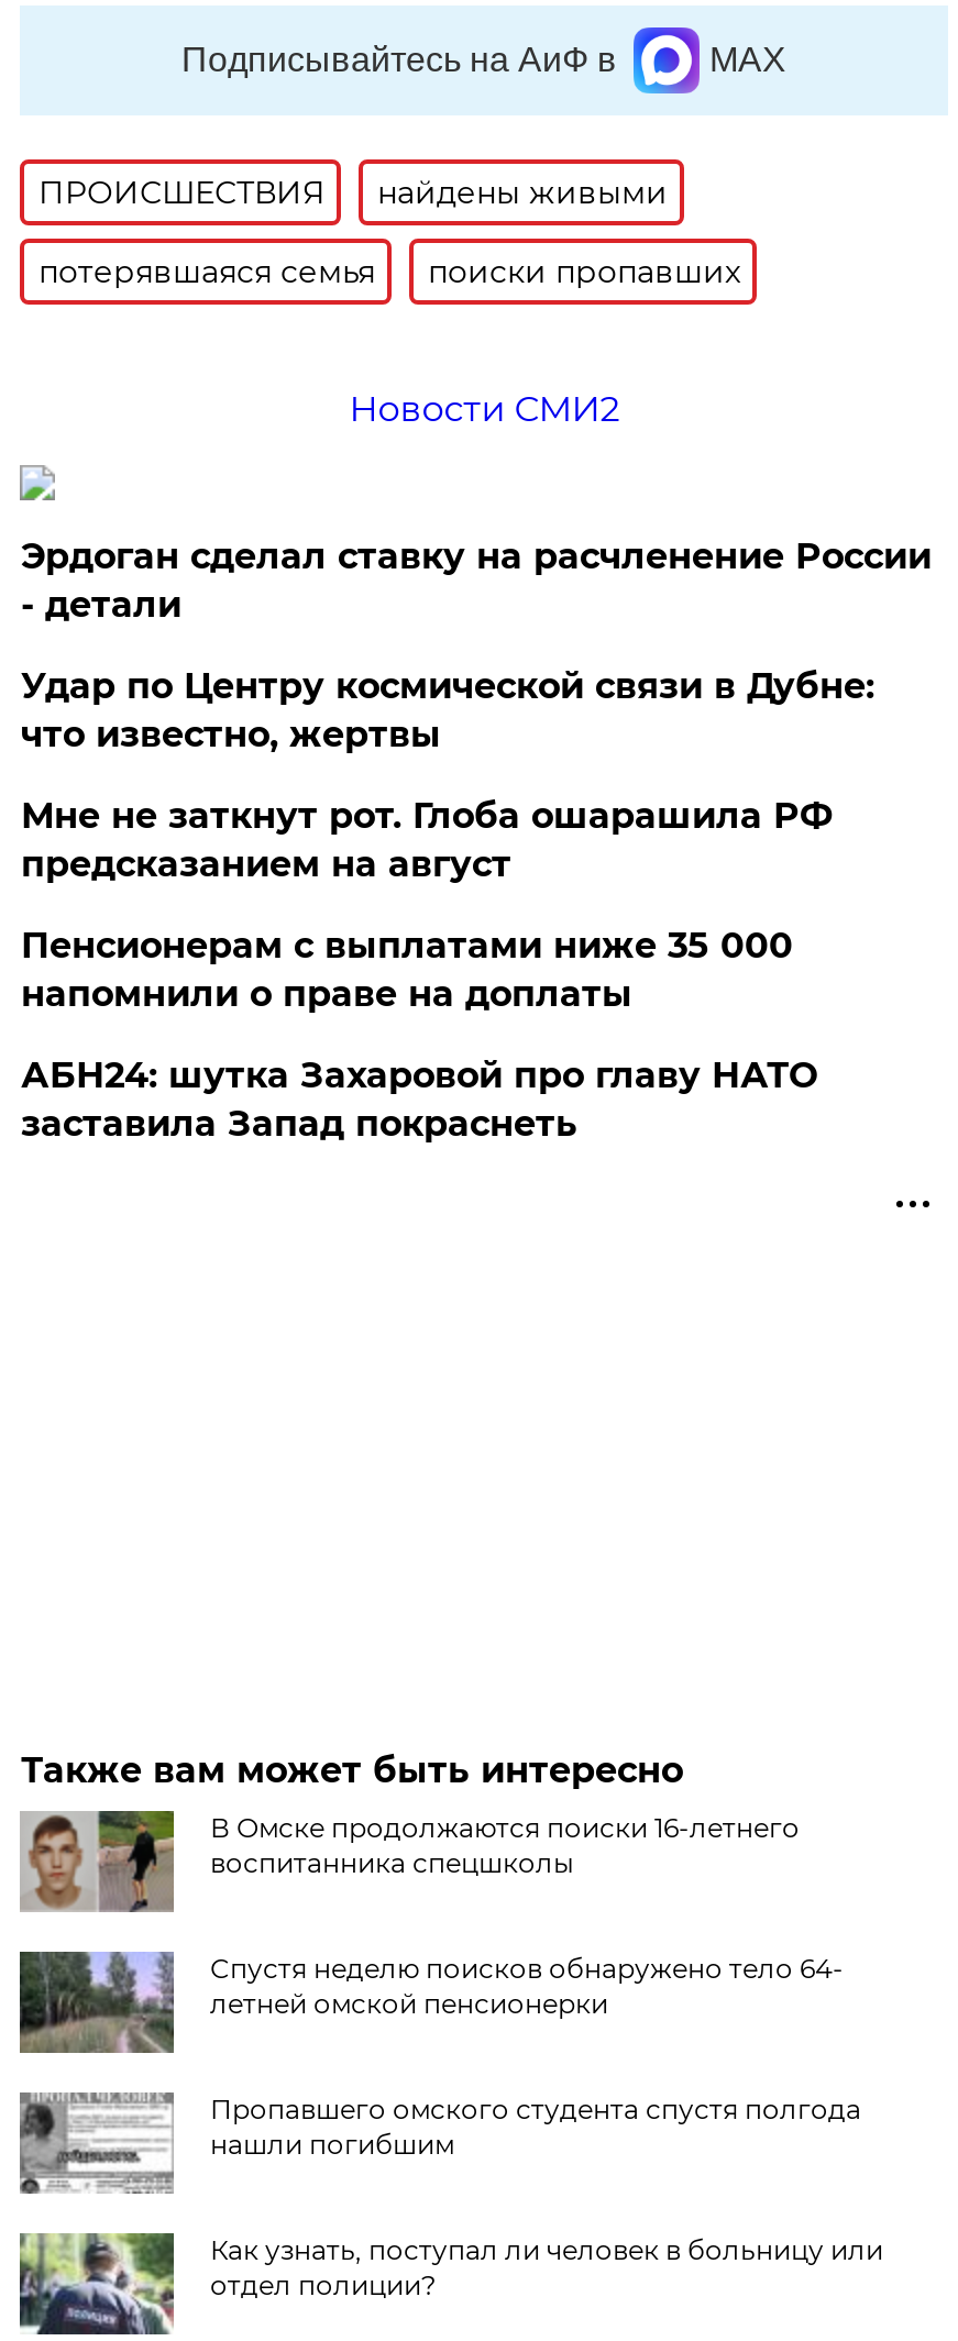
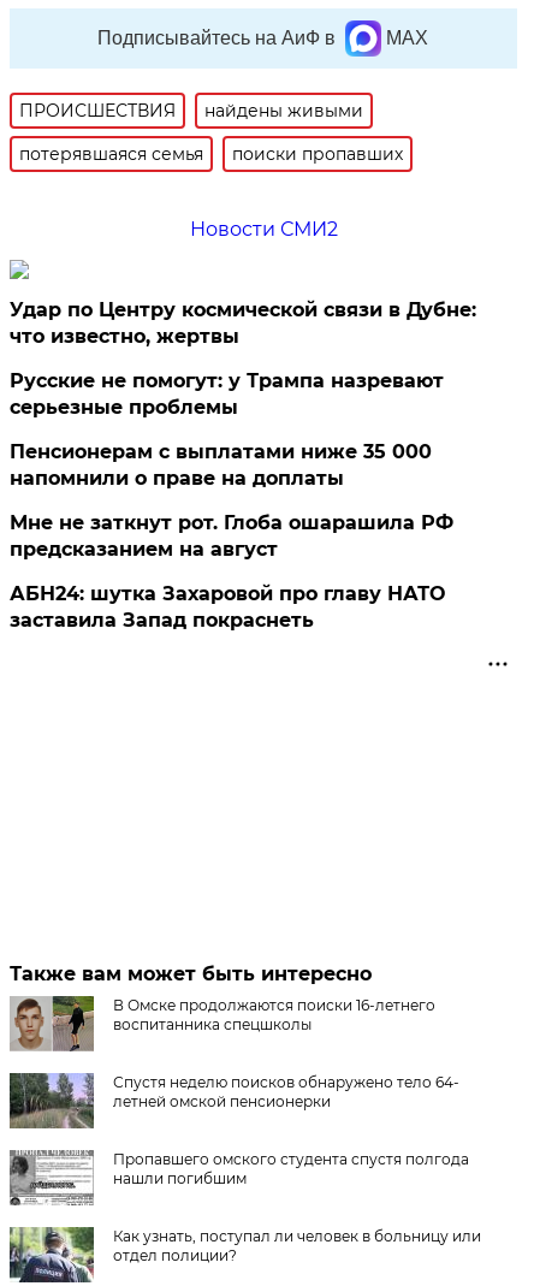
- Эрдоган сделал ставку на расчленение России
- - детали

moved up: Удар по Центру космической связи в Дубне: | что известно, жертвы

+ Русские не помогут: у Трампа назревают
+ серьезные проблемы

moved down: Мне не заткнут рот. Глоба ошарашила РФ | предсказанием на август

moved up: Пенсионерам с выплатами ниже 35 000 | напомнили о праве на доплаты
